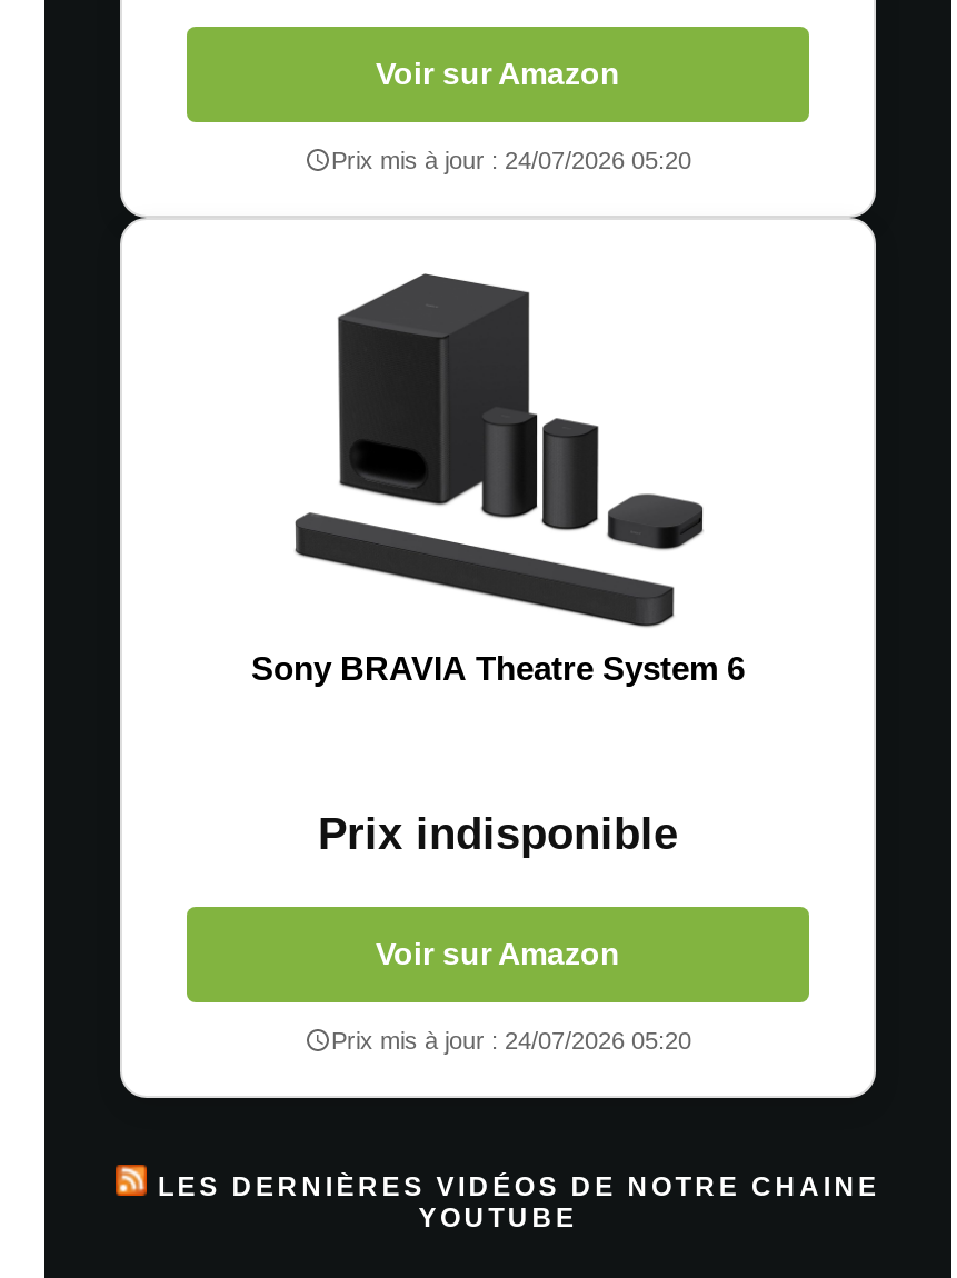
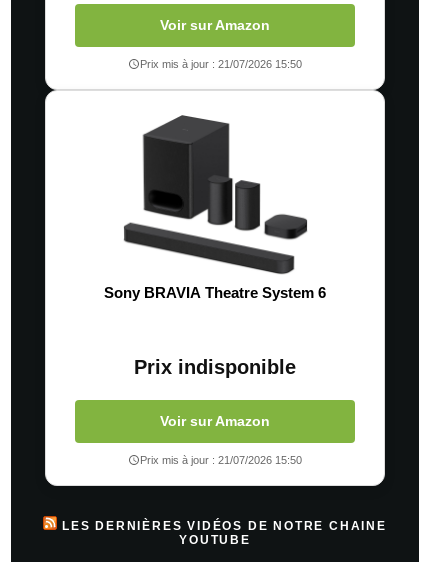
- Prix mis à jour : 24/07/2026 05:20
+ Prix mis à jour : 21/07/2026 15:50

- Prix mis à jour : 24/07/2026 05:20
+ Prix mis à jour : 21/07/2026 15:50
